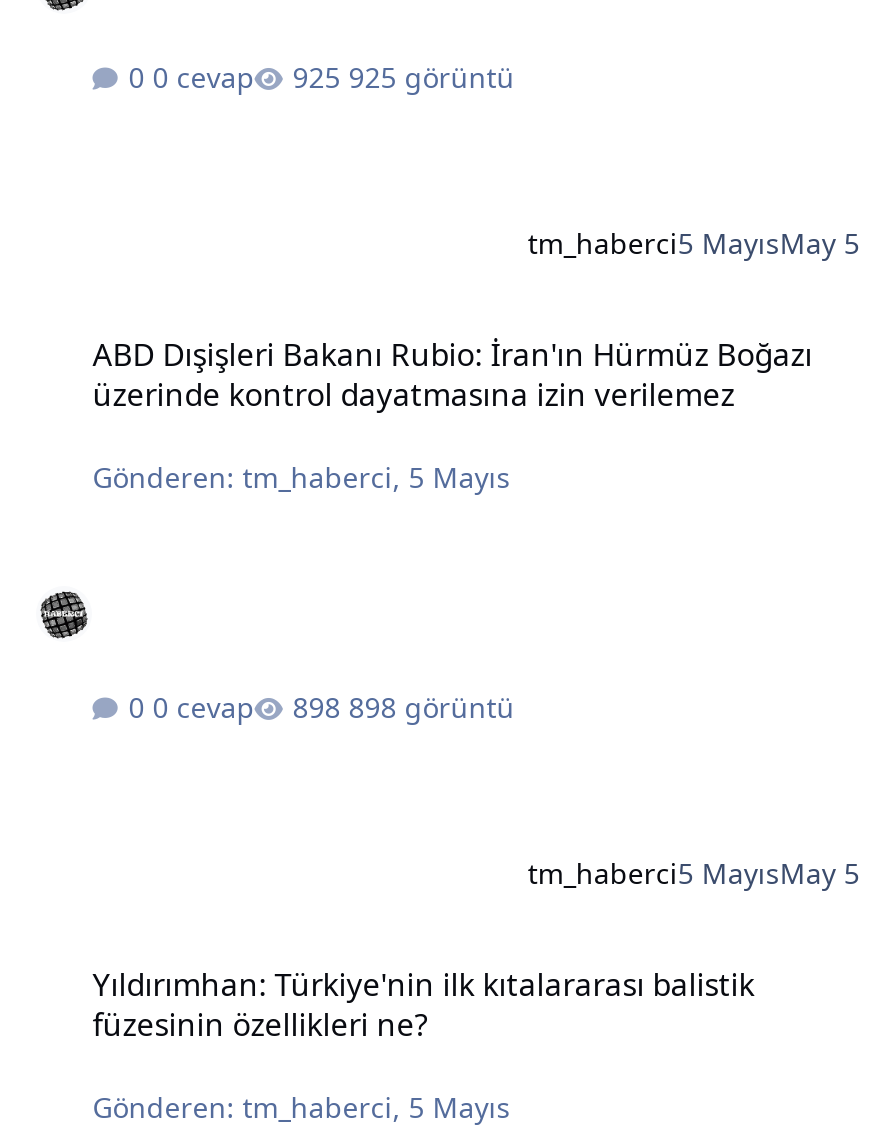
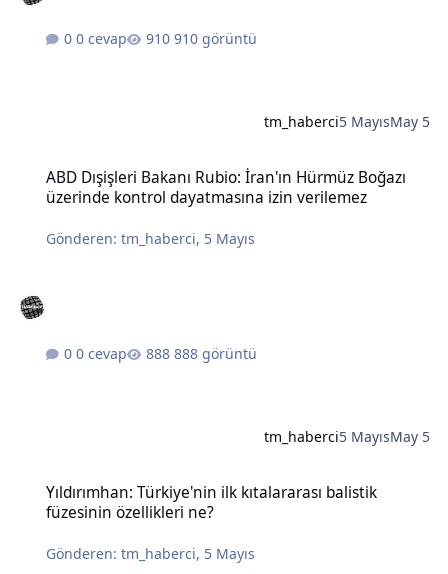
- 925 görüntü
+ 910 görüntü

- 898 görüntü
+ 888 görüntü
